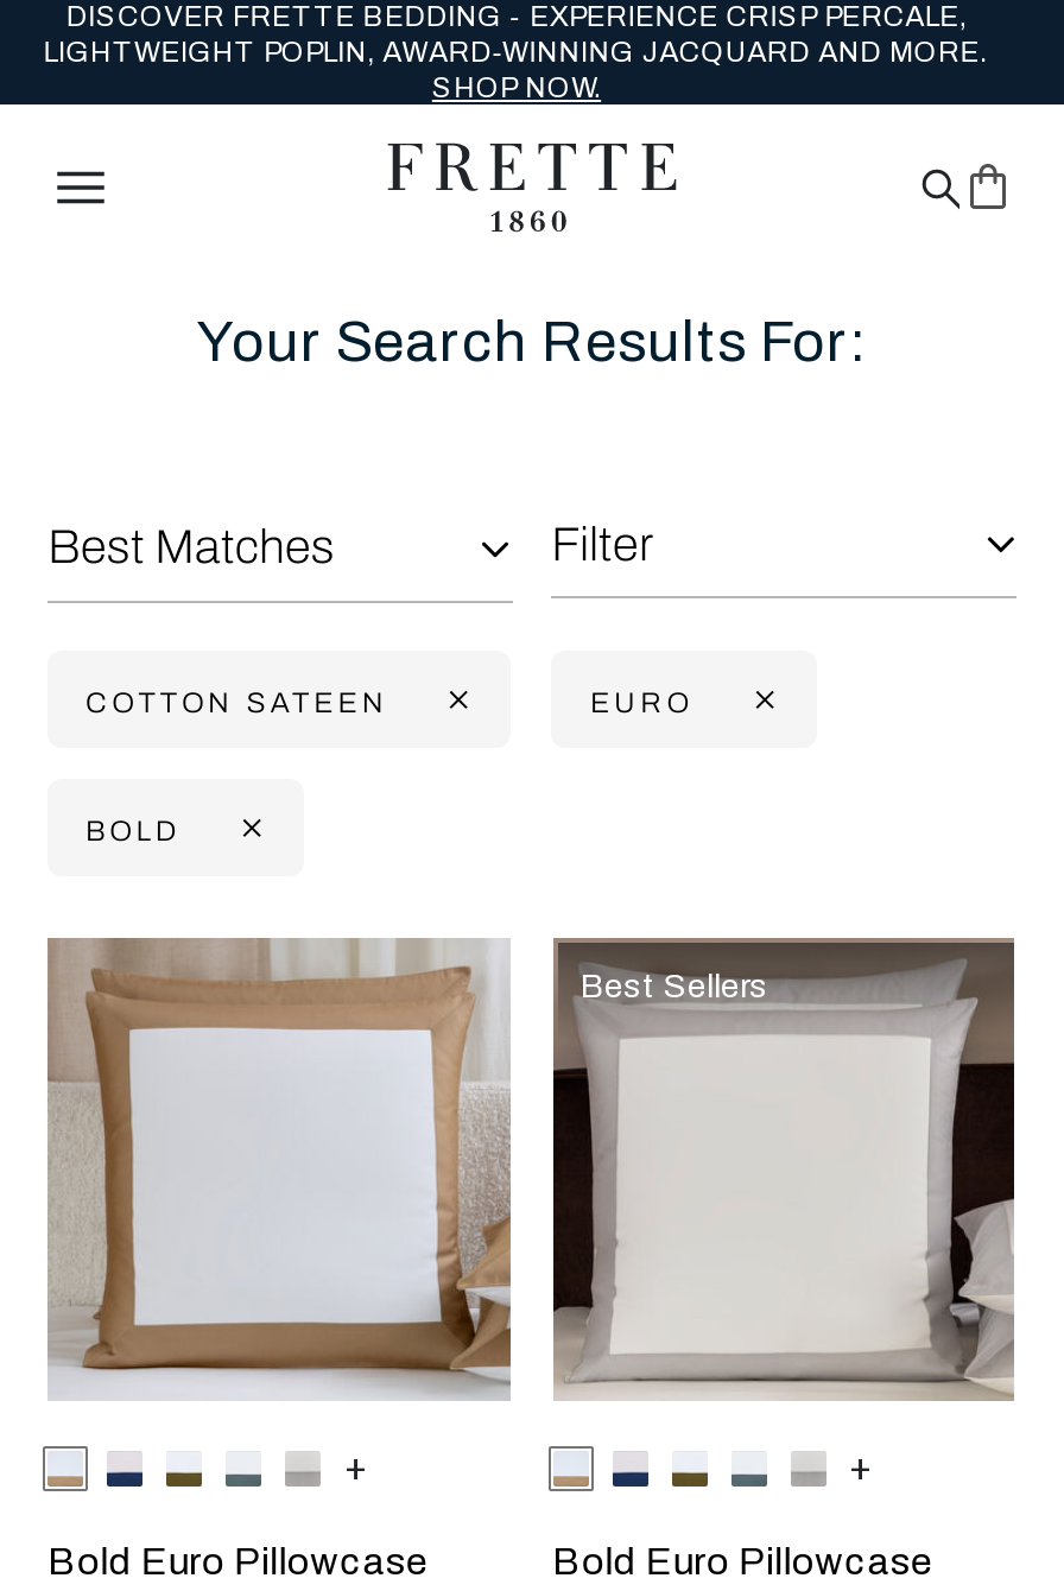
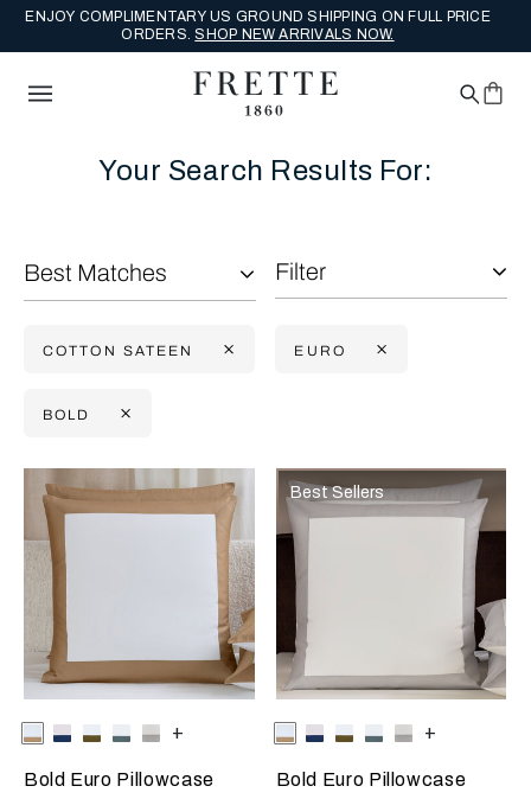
- DISCOVER FRETTE BEDDING - EXPERIENCE CRISP PERCALE,
- LIGHTWEIGHT POPLIN, AWARD-WINNING JACQUARD AND MORE.
- SHOP NOW.
+ ENJOY COMPLIMENTARY US GROUND SHIPPING ON FULL PRICE
+ ORDERS. SHOP NEW ARRIVALS NOW.
